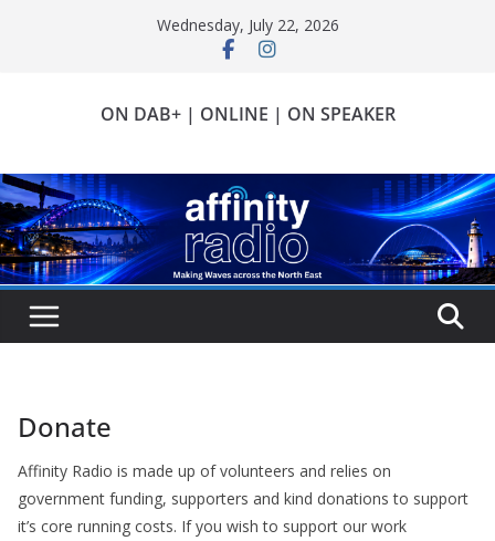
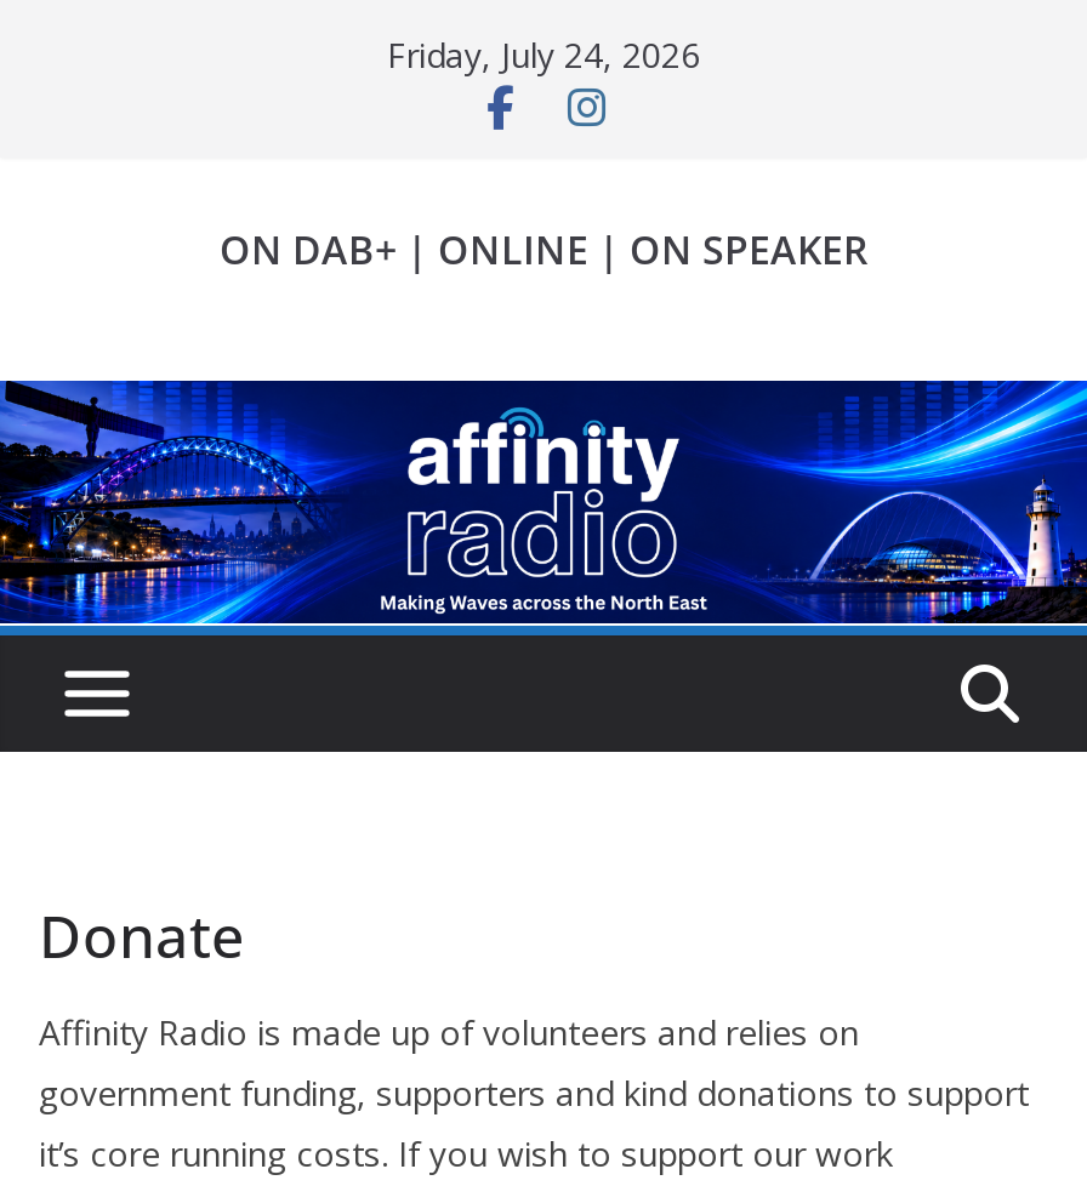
- Wednesday, July 22, 2026
+ Friday, July 24, 2026
